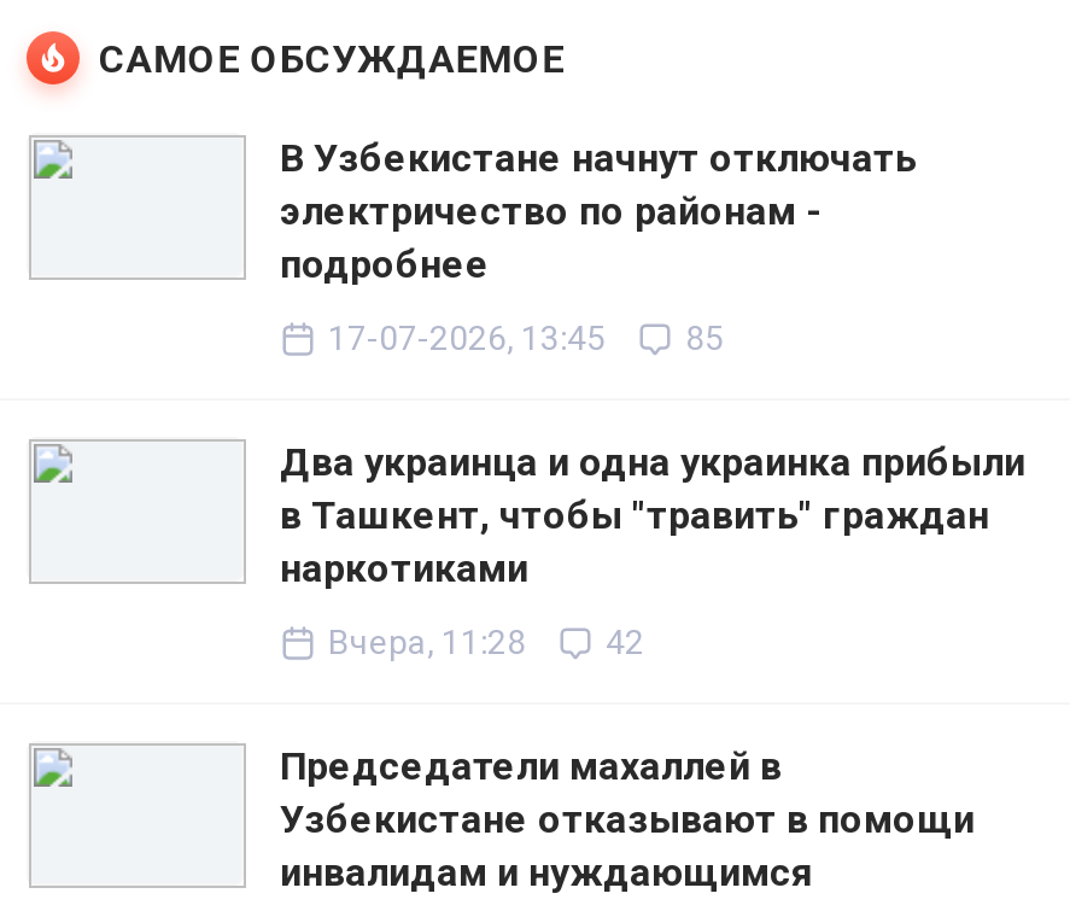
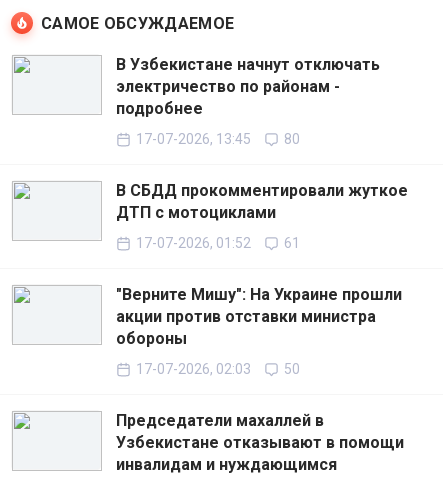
- 85
- Два украинца и одна украинка прибыли
- в Ташкент, чтобы "травить" граждан
- наркотиками
- Вчера, 11:28
- 42
+ 80
+ В СБДД прокомментировали жуткое
+ ДТП с мотоциклами
+ 17-07-2026, 01:52
+ 61
+ "Верните Мишу": На Украине прошли
+ акции против отставки министра
+ обороны
+ 17-07-2026, 02:03
+ 50
